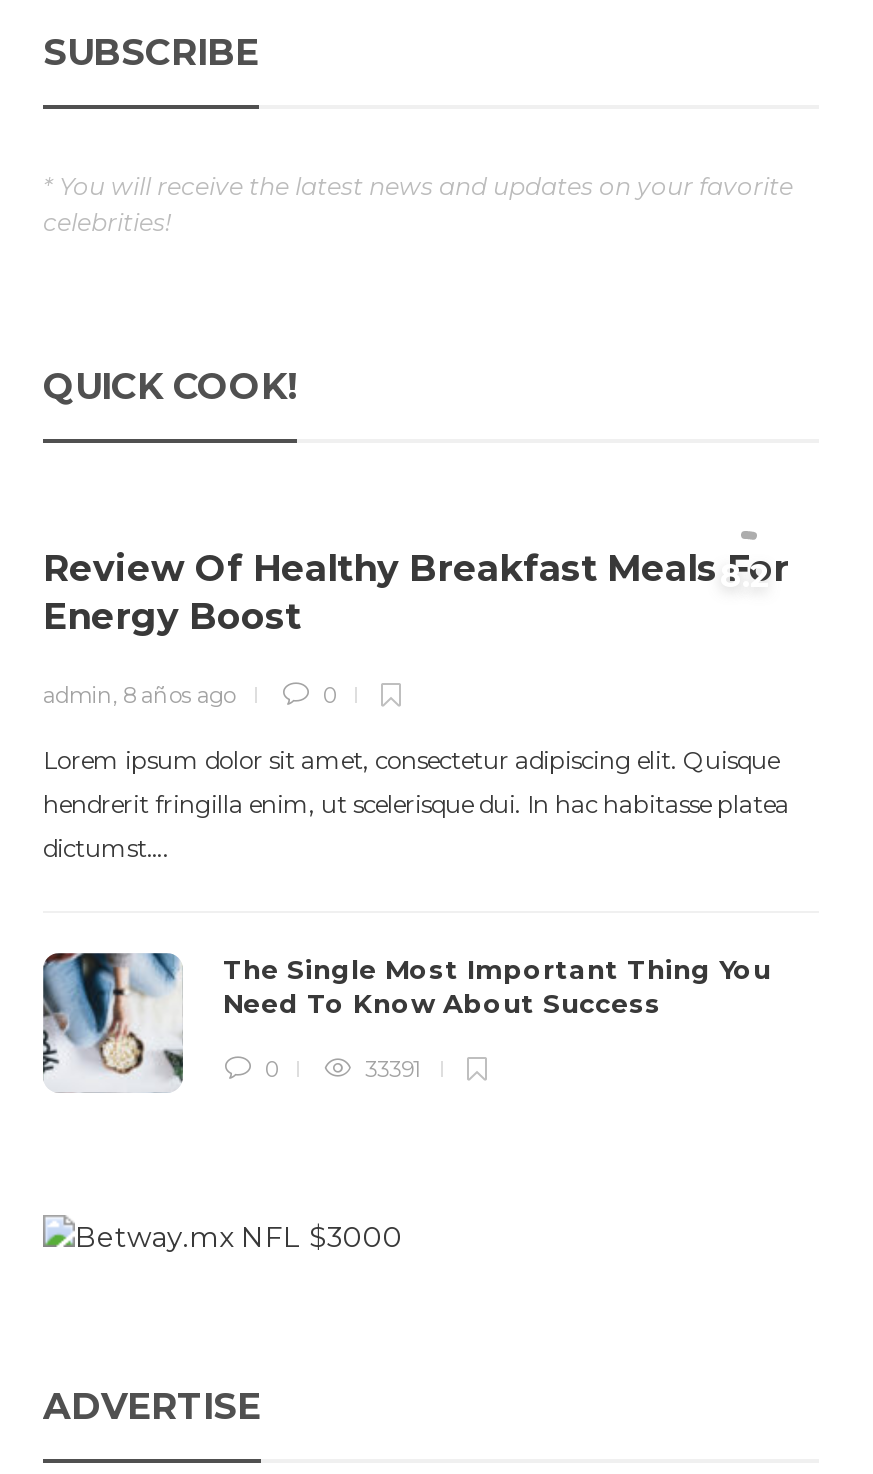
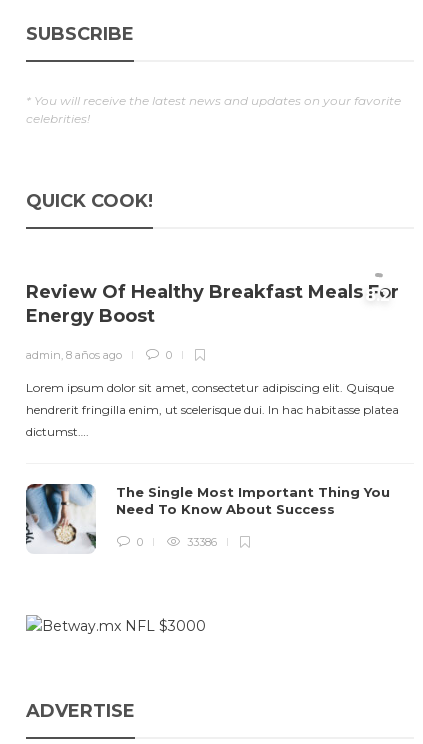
- 33391
+ 33386
